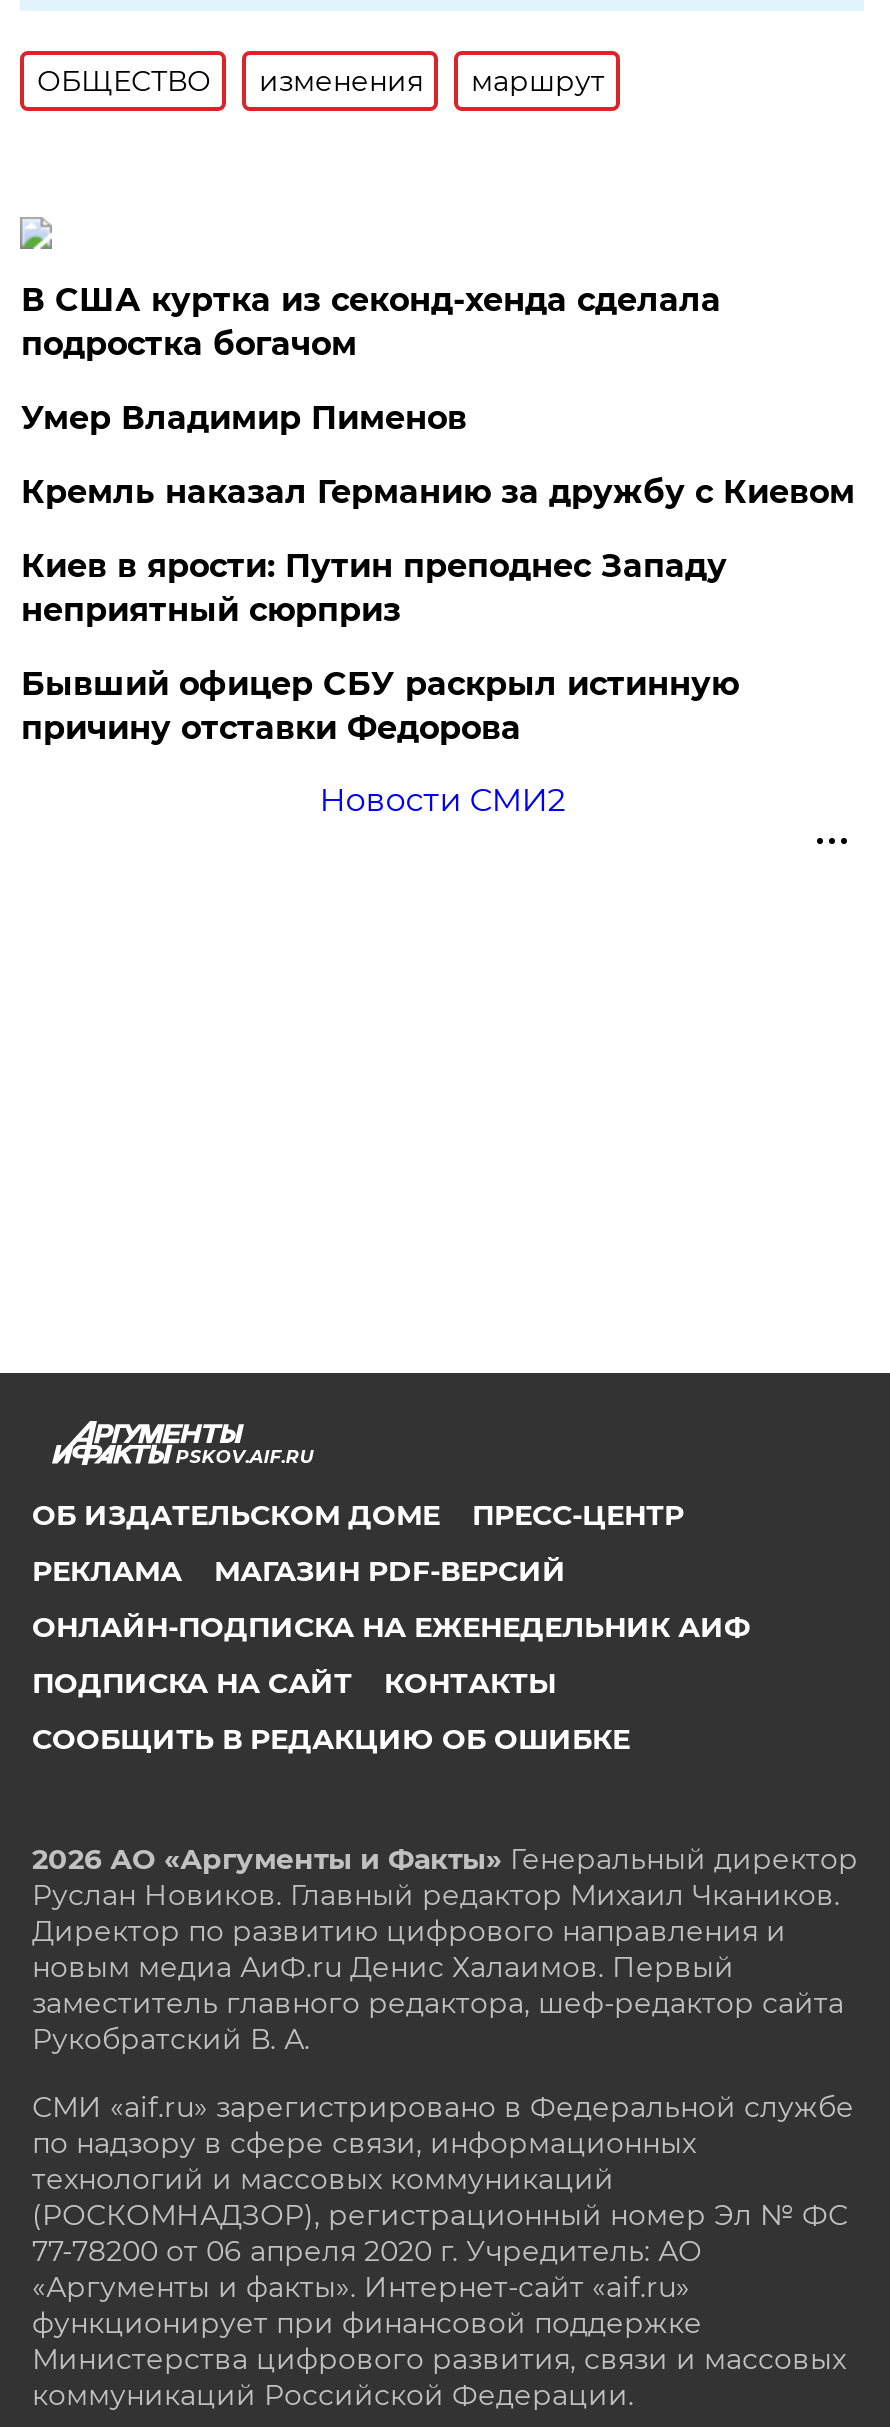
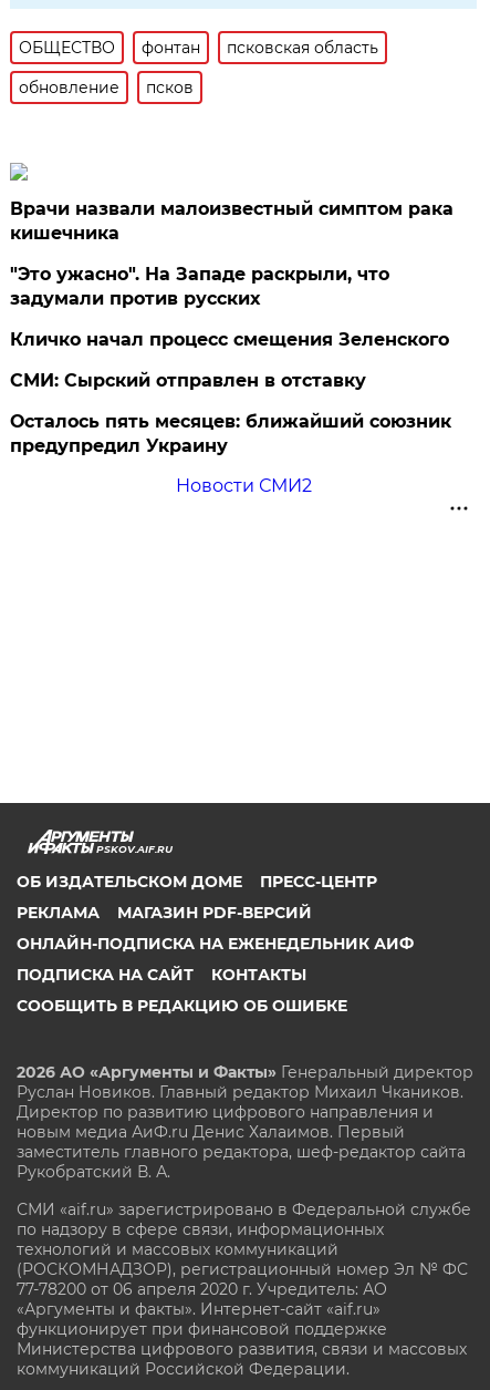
- изменения
- маршрут
+ фонтан
+ псковская область
+ обновление
+ псков

- В США куртка из секонд-хенда сделала
- подростка богачом
- Умер Владимир Пименов
- Кремль наказал Германию за дружбу с Киевом
- Киев в ярости: Путин преподнес Западу
- неприятный сюрприз
- Бывший офицер СБУ раскрыл истинную
- причину отставки Федорова
+ Врачи назвали малоизвестный симптом рака
+ кишечника
+ "Это ужасно". На Западе раскрыли, что
+ задумали против русских
+ Кличко начал процесс смещения Зеленского
+ СМИ: Сырский отправлен в отставку
+ Осталось пять месяцев: ближайший союзник
+ предупредил Украину
